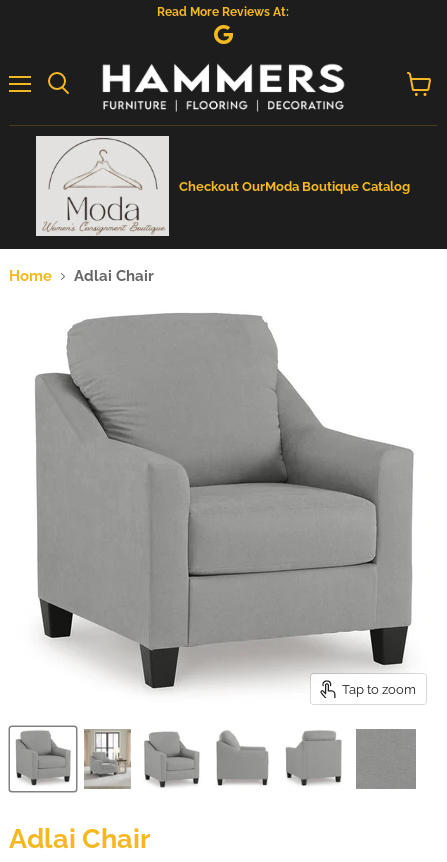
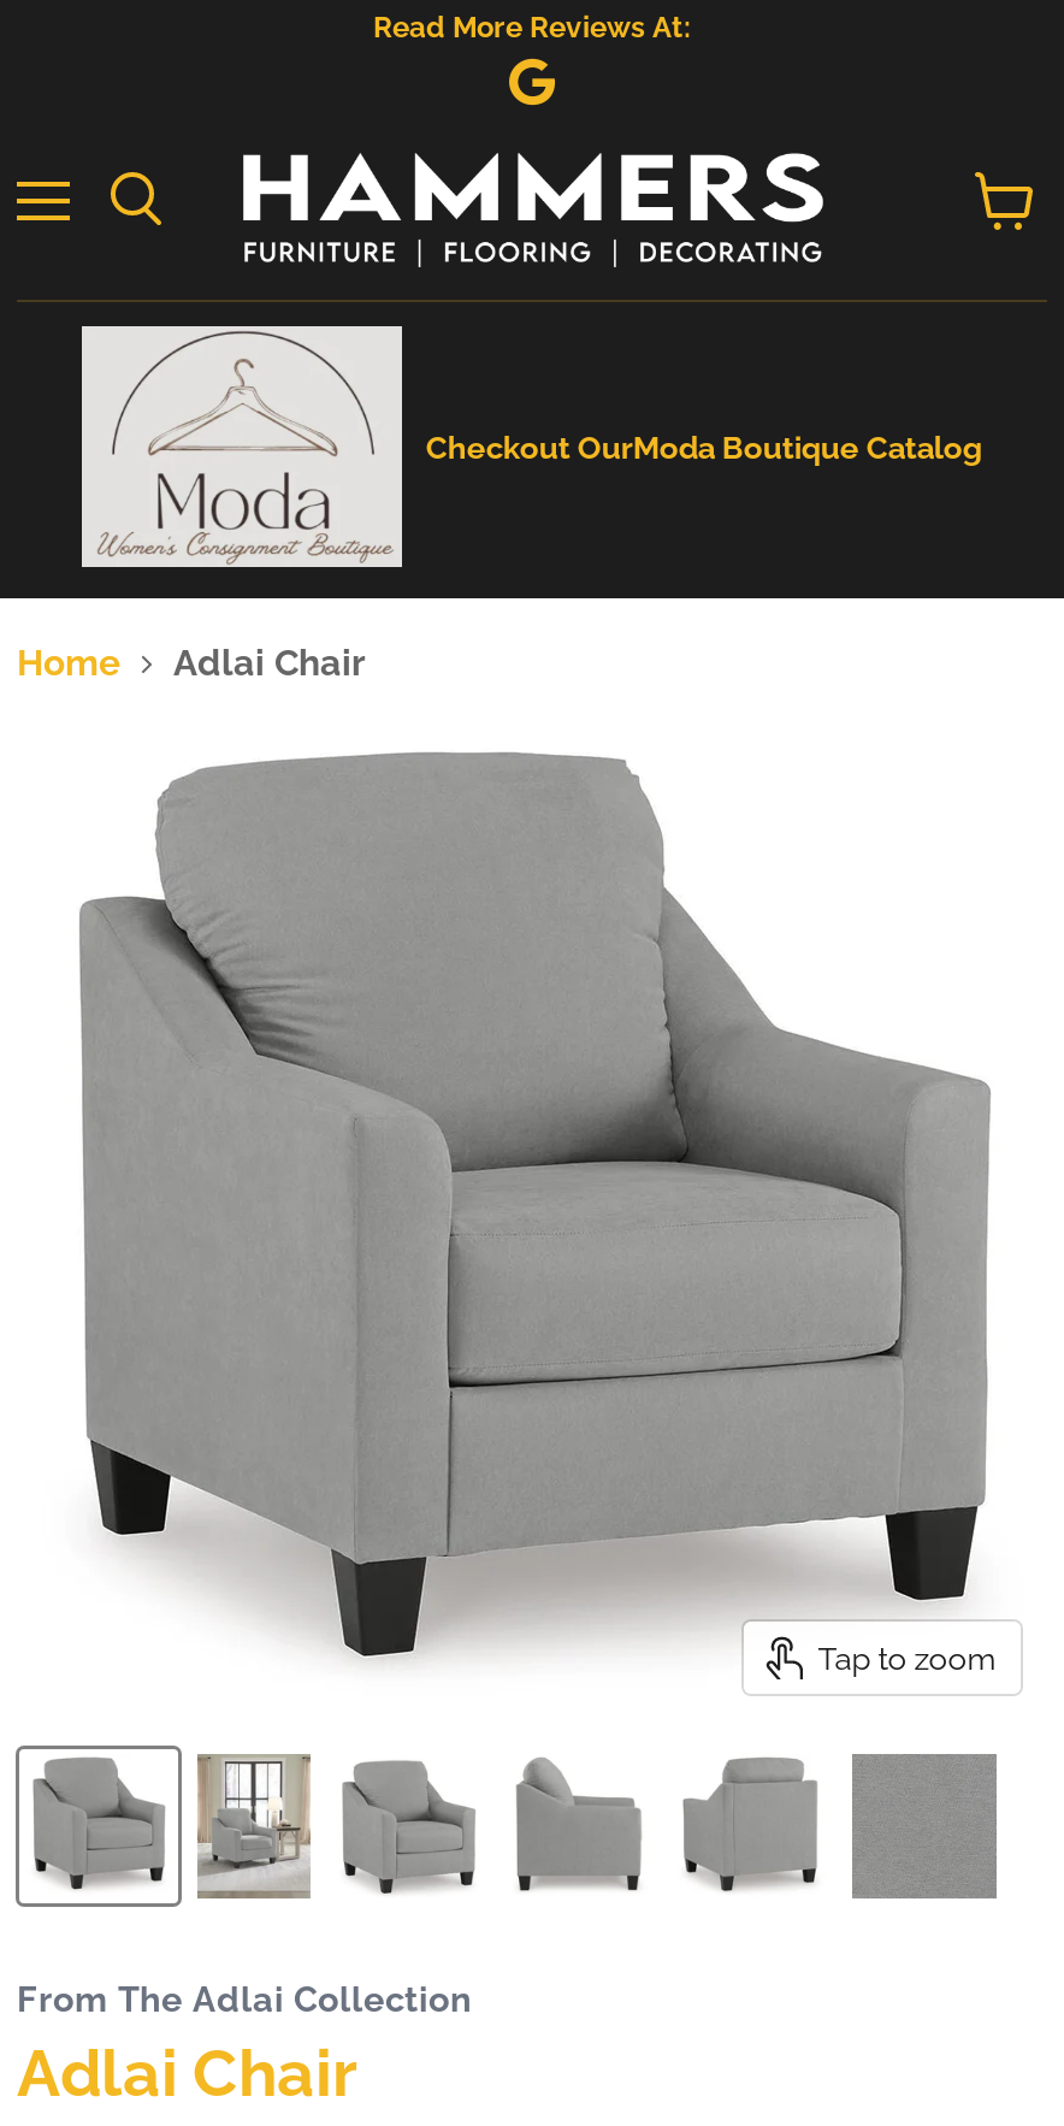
+ From The Adlai Collection
